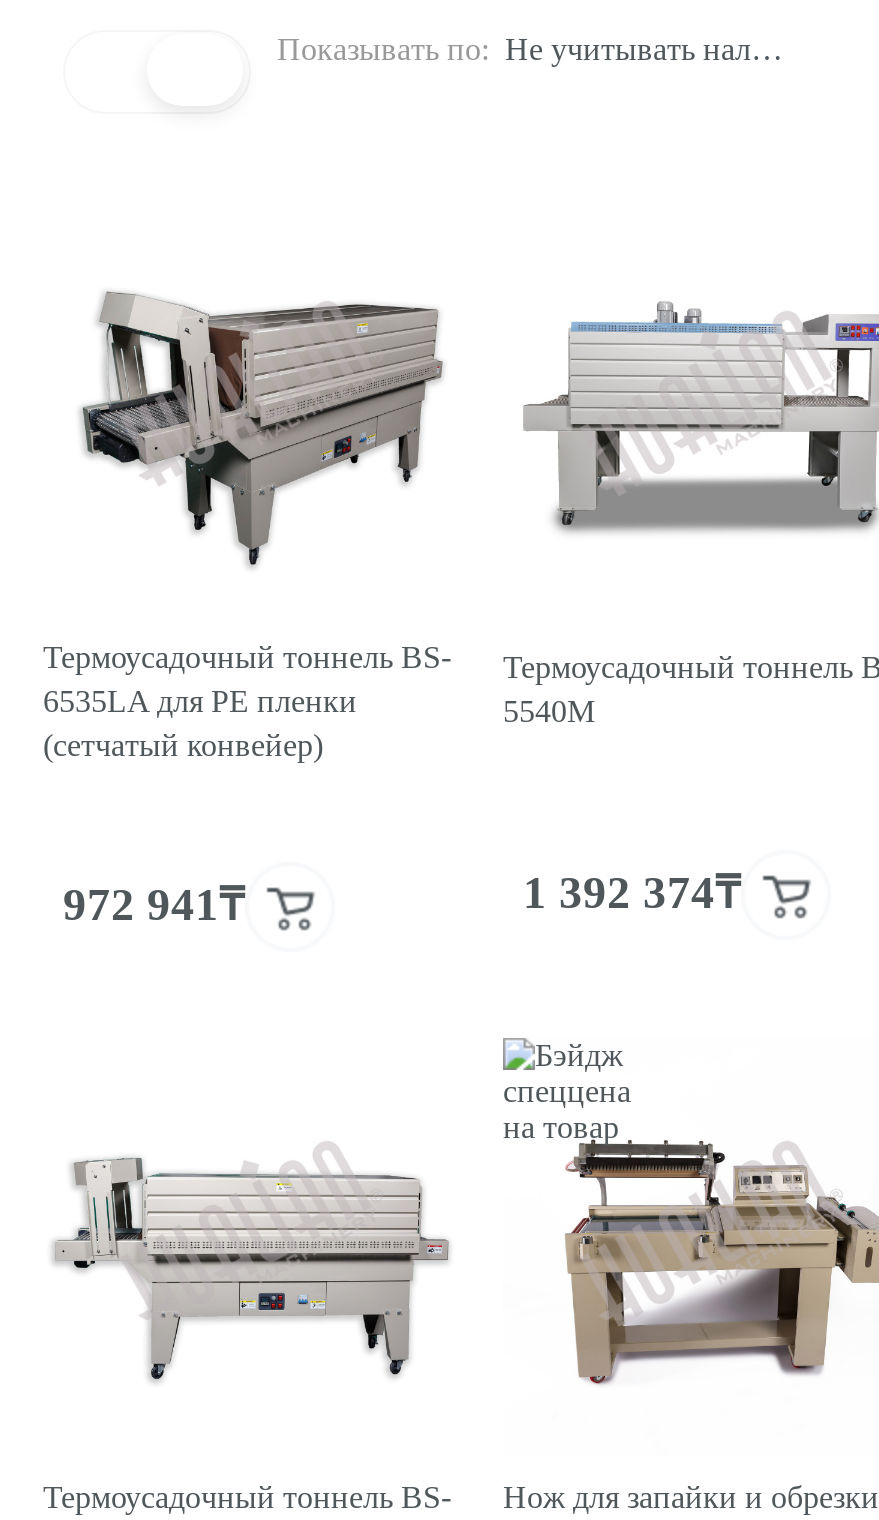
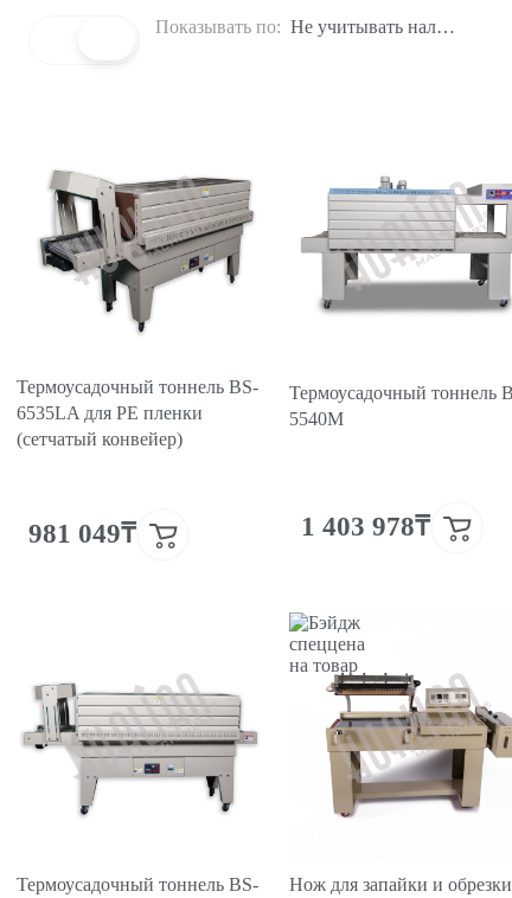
- 972 941₸
+ 981 049₸

- 1 392 374₸
+ 1 403 978₸
